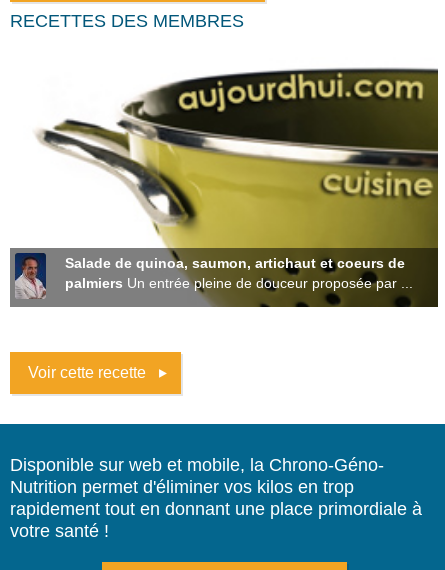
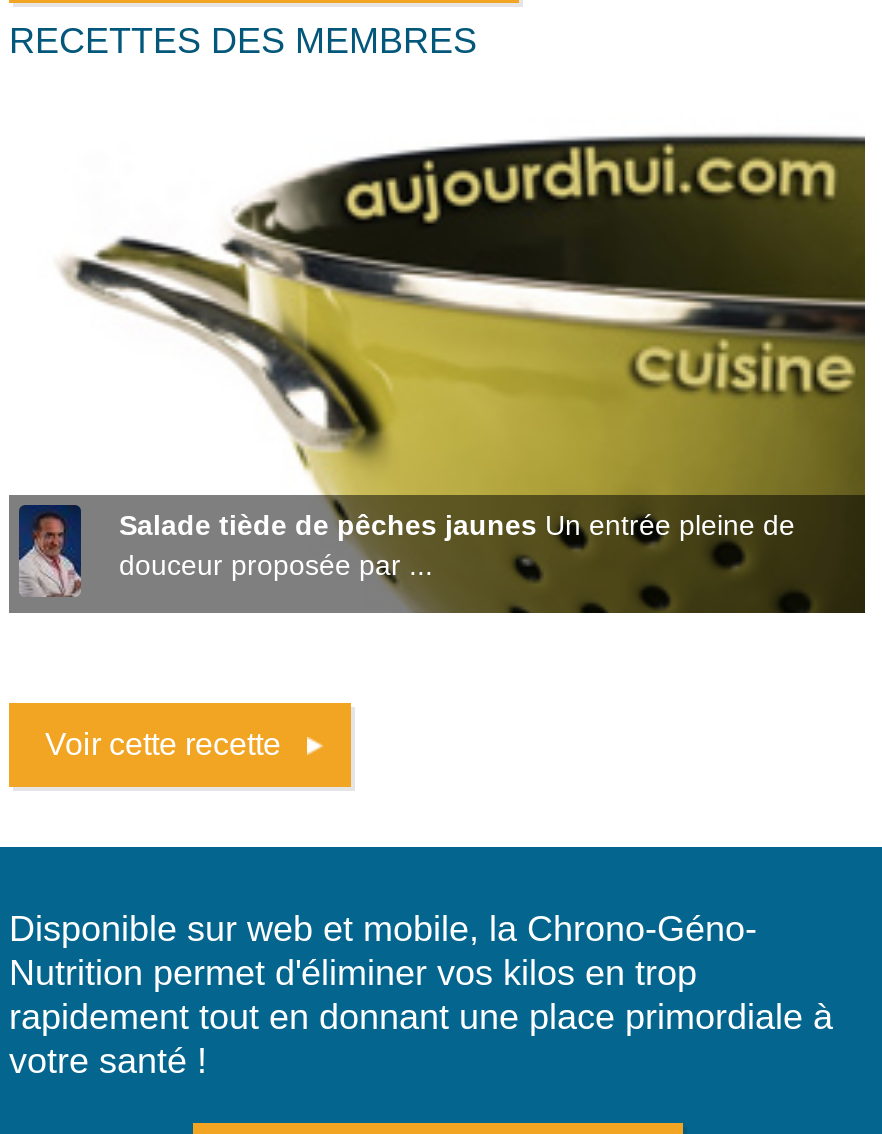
- Salade de quinoa, saumon, artichaut et coeurs de
- palmiers Un entrée pleine de douceur proposée par ...
+ Salade tiède de pêches jaunes Un entrée pleine de
+ douceur proposée par ...
